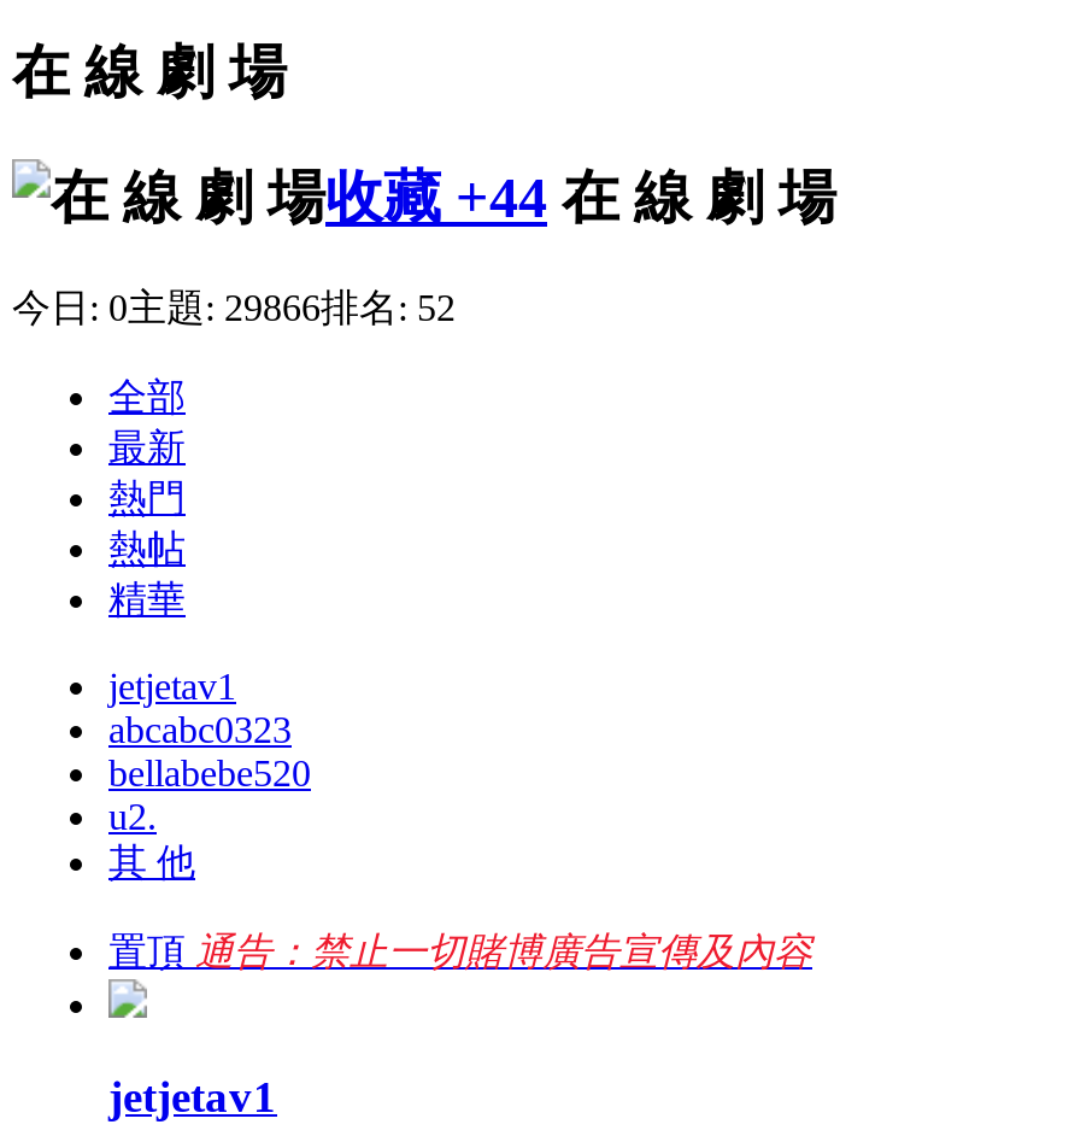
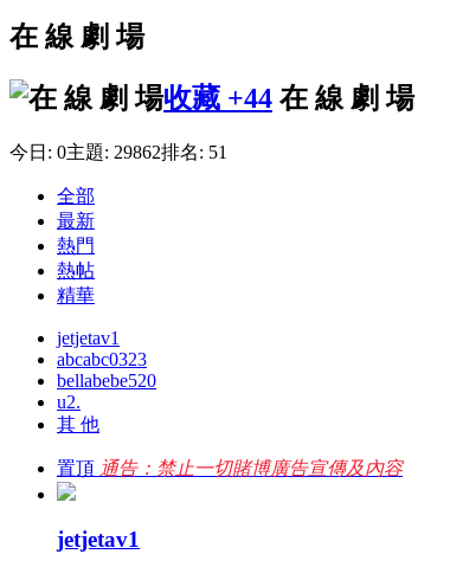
- 今日: 0主題: 29866排名: 52
+ 今日: 0主題: 29862排名: 51
